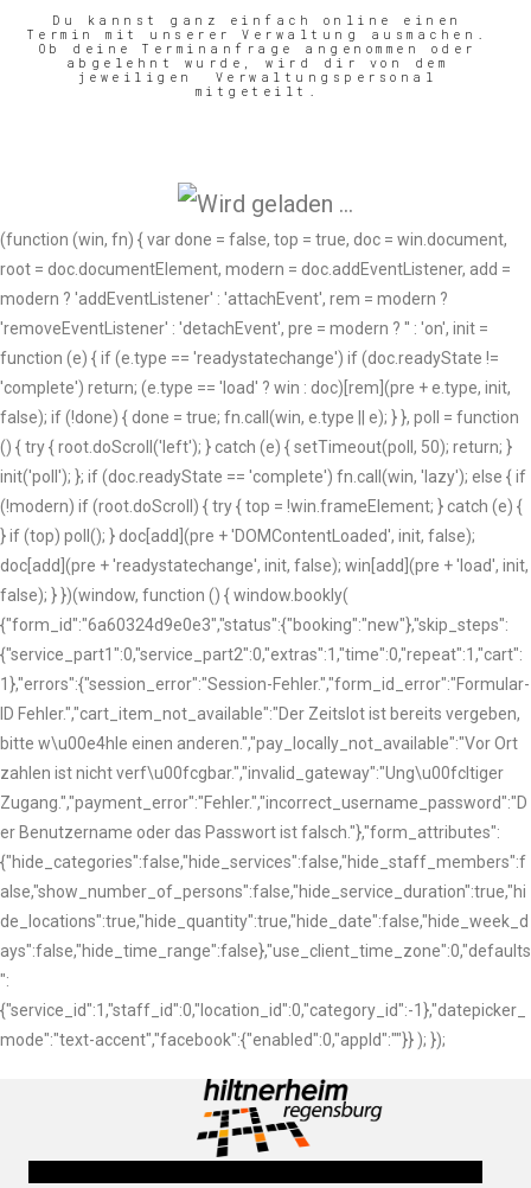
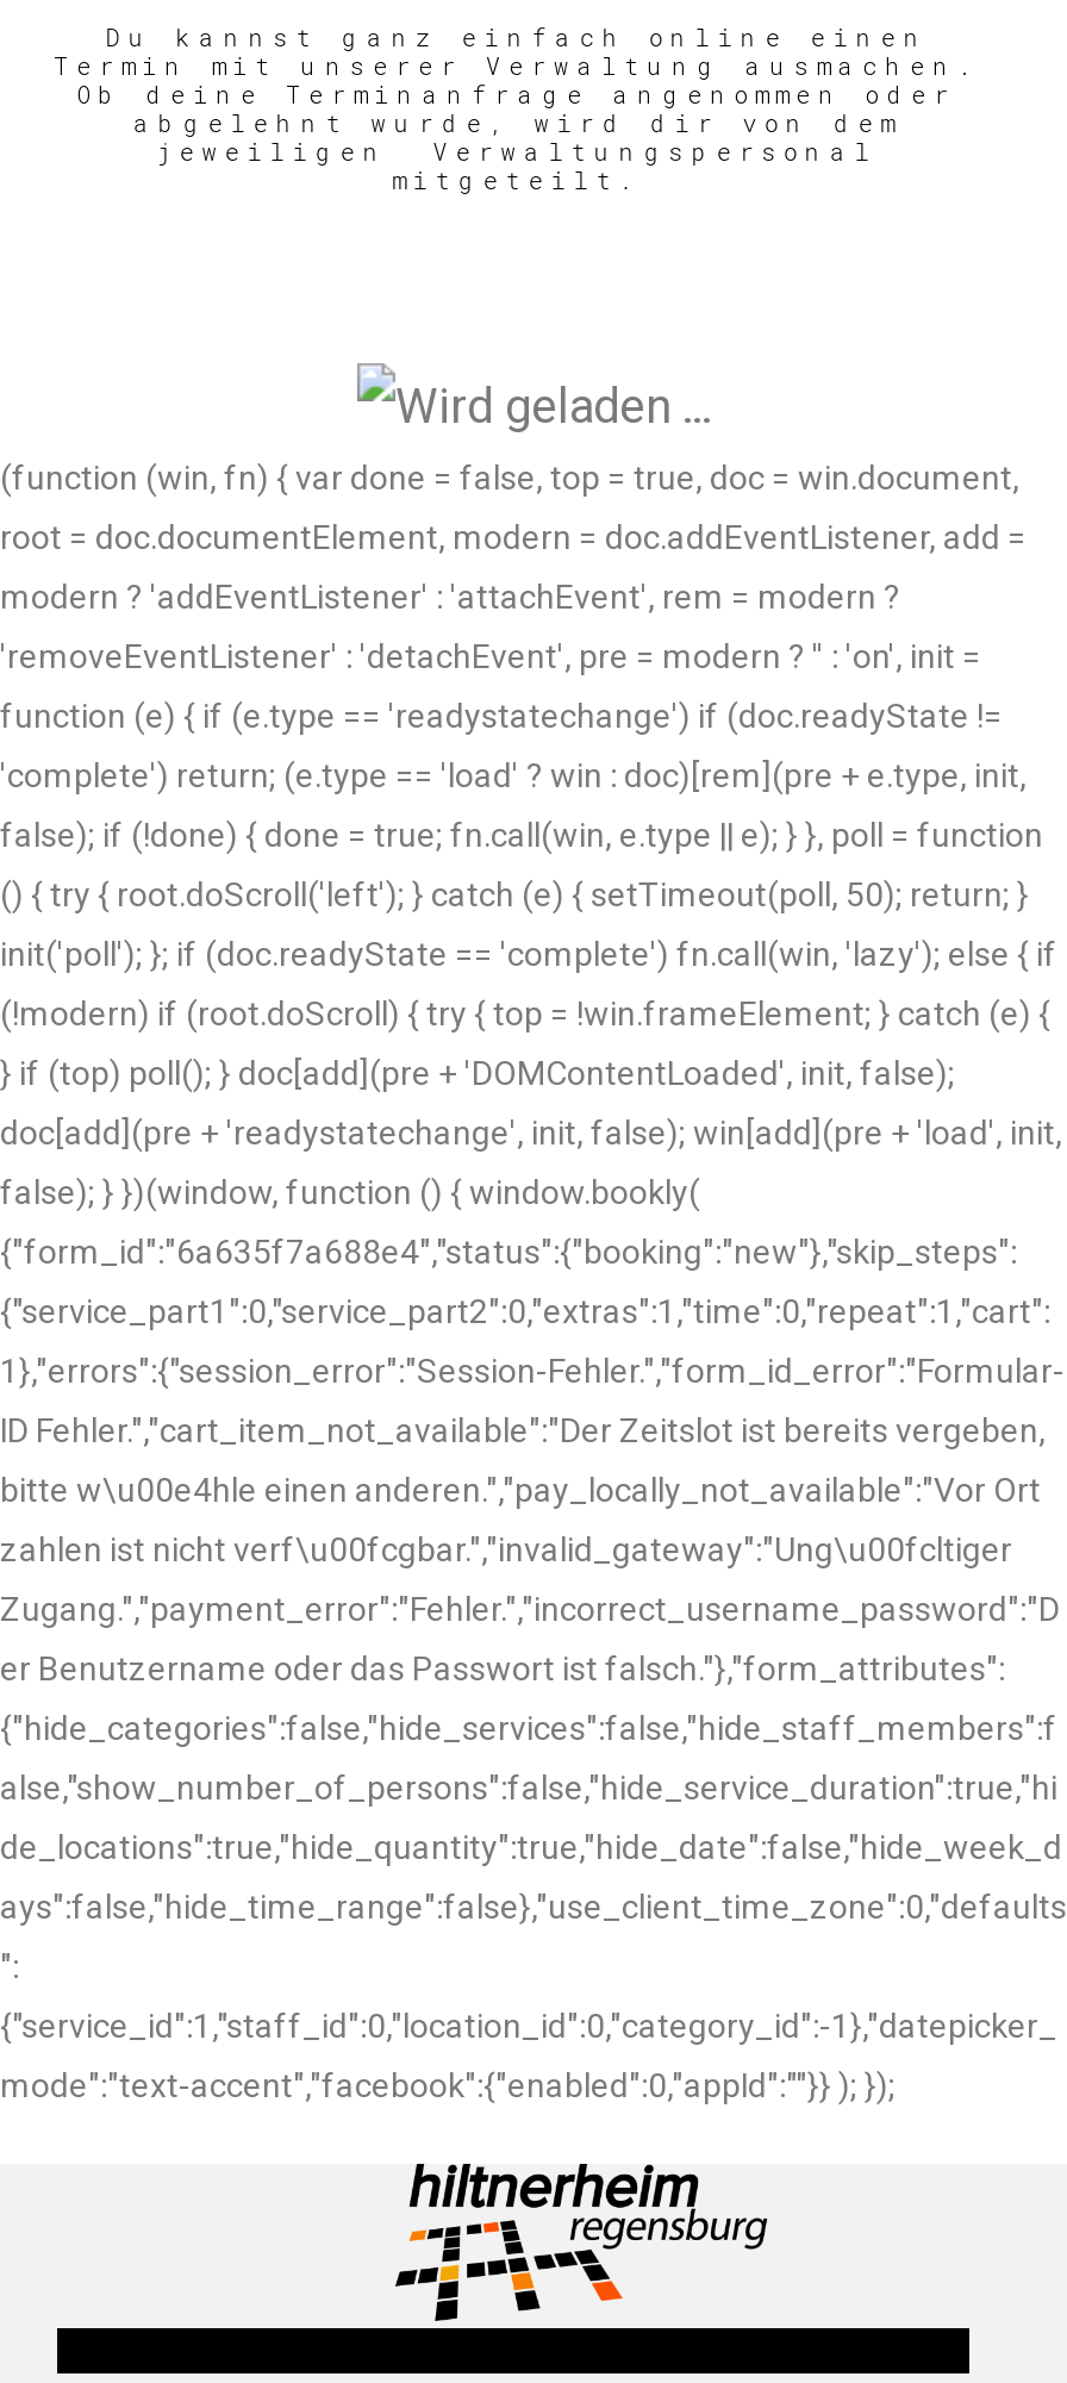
- {"form_id":"6a60324d9e0e3","status":{"booking":"new"},"skip_steps":
+ {"form_id":"6a635f7a688e4","status":{"booking":"new"},"skip_steps":
